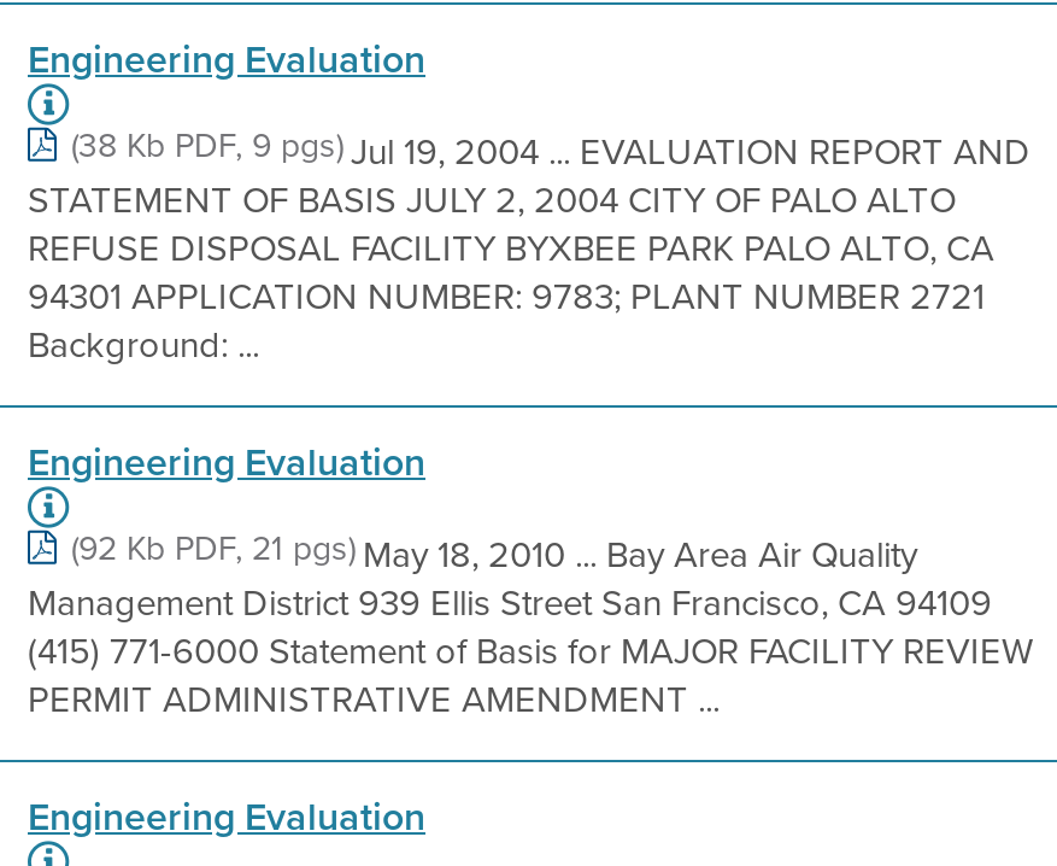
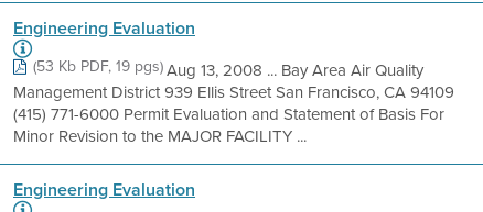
- (38 Kb PDF, 9 pgs) Jul 19, 2004 ... EVALUATION REPORT AND
- STATEMENT OF BASIS JULY 2, 2004 CITY OF PALO ALTO
- REFUSE DISPOSAL FACILITY BYXBEE PARK PALO ALTO, CA
- 94301 APPLICATION NUMBER: 9783; PLANT NUMBER 2721
- Background: ...
- Engineering Evaluation
- (92 Kb PDF, 21 pgs) May 18, 2010 ... Bay Area Air Quality
+ (53 Kb PDF, 19 pgs) Aug 13, 2008 ... Bay Area Air Quality

- (415) 771-6000 Statement of Basis for MAJOR FACILITY REVIEW
- PERMIT ADMINISTRATIVE AMENDMENT ...
+ (415) 771-6000 Permit Evaluation and Statement of Basis For
+ Minor Revision to the MAJOR FACILITY ...
